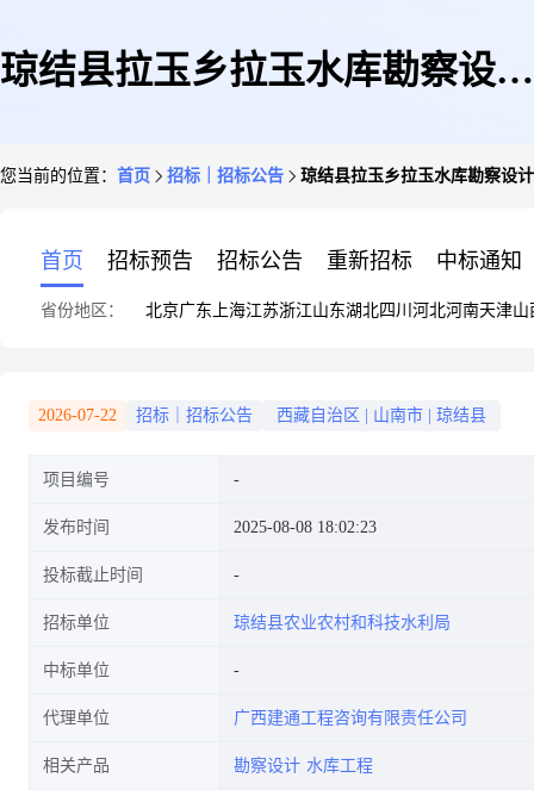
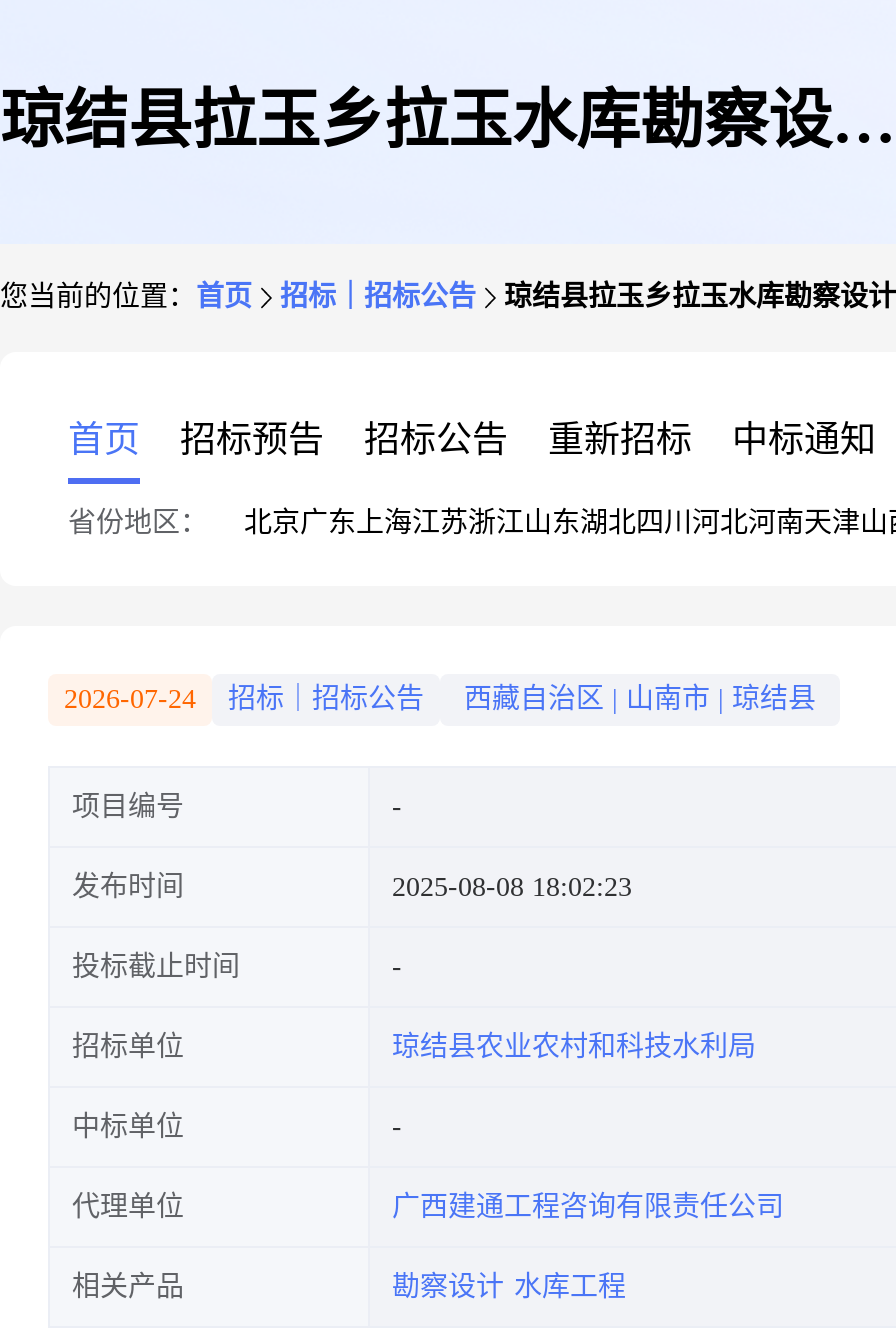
- 2026-07-22
+ 2026-07-24
